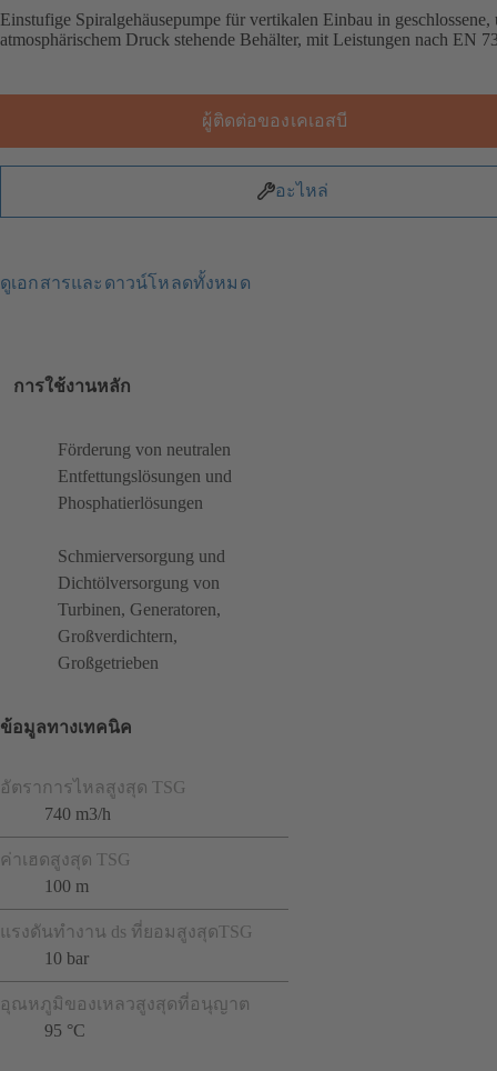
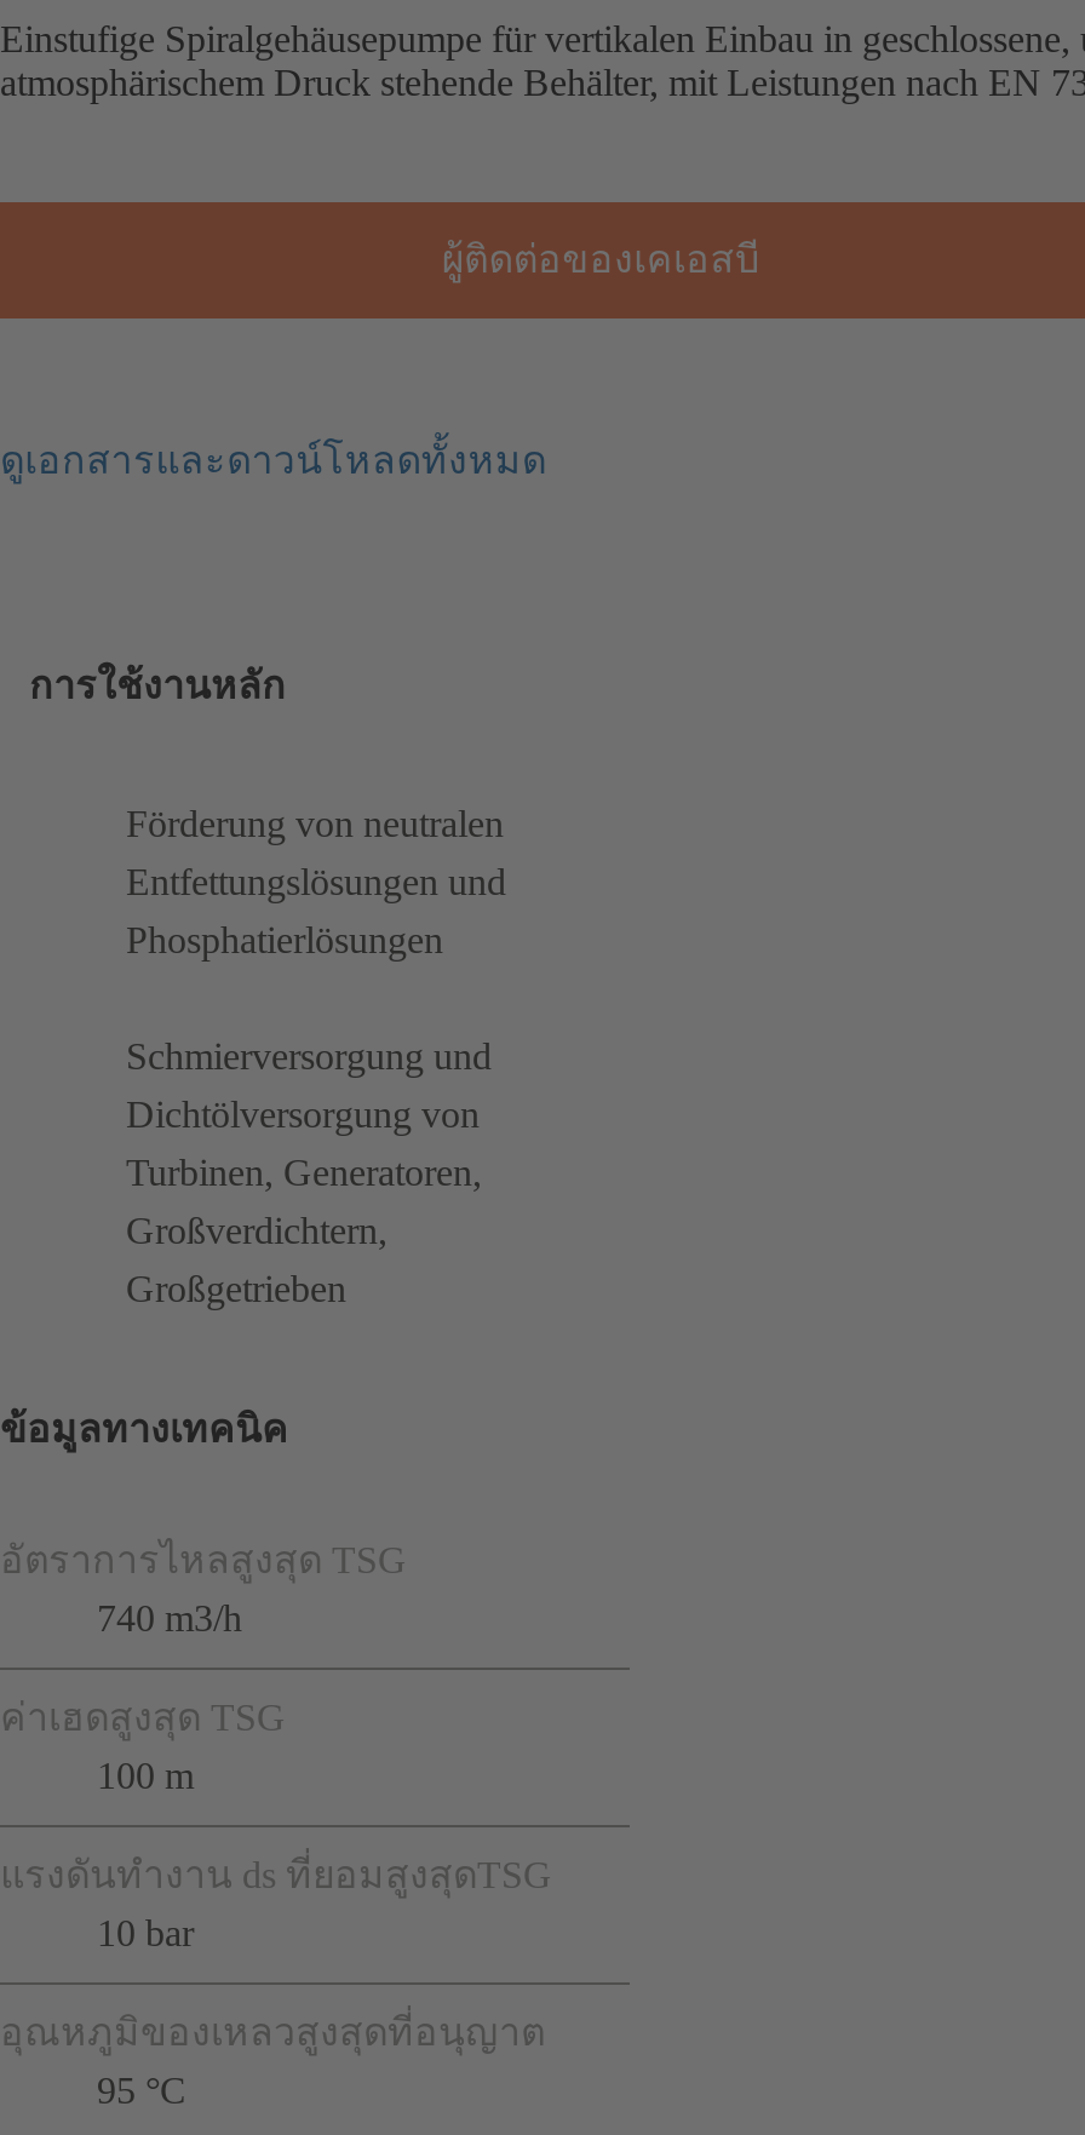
- อะไหล่
